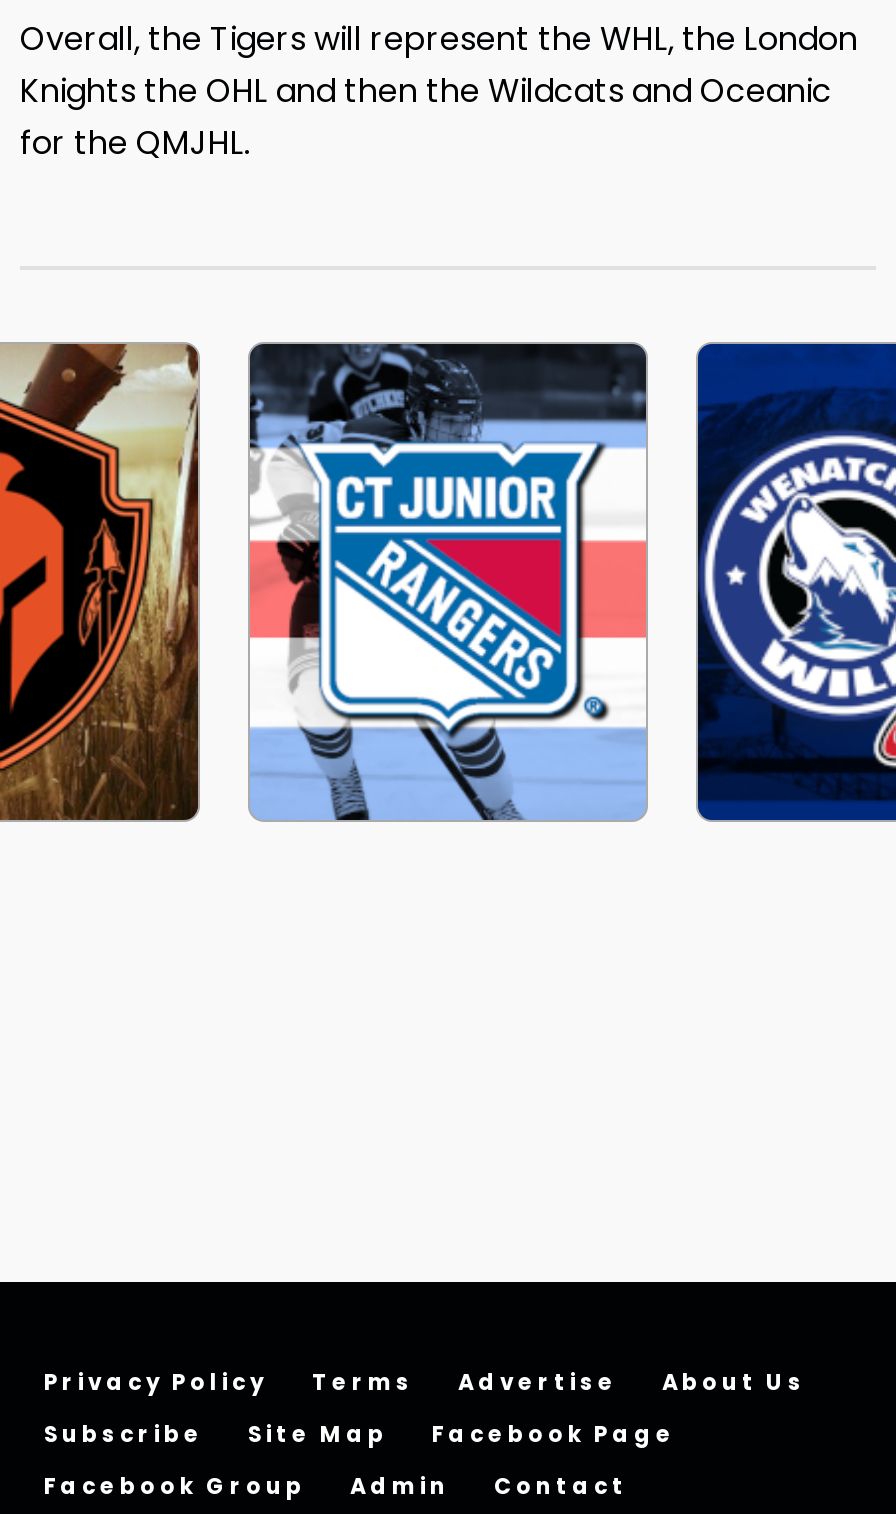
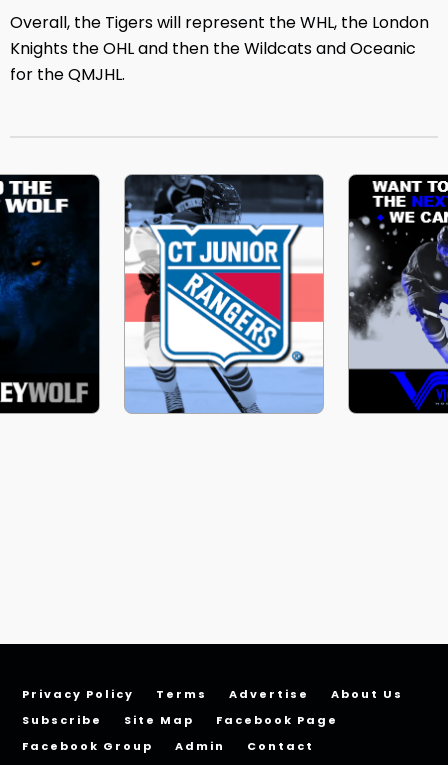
- [image]
+ [image]

- [image]
+ [image]
